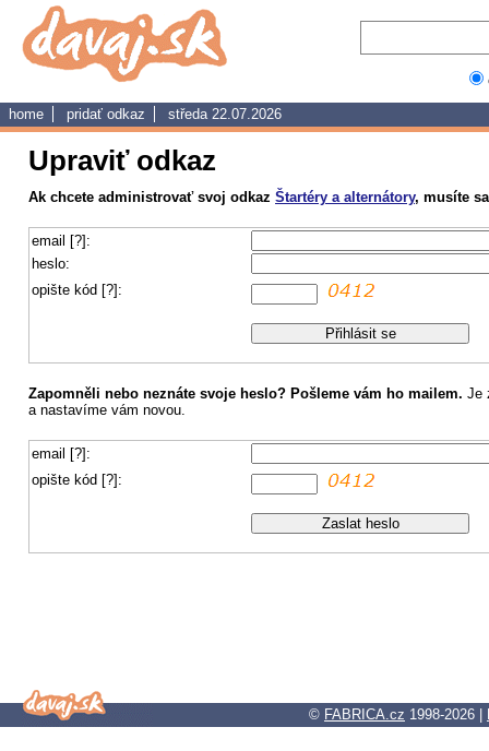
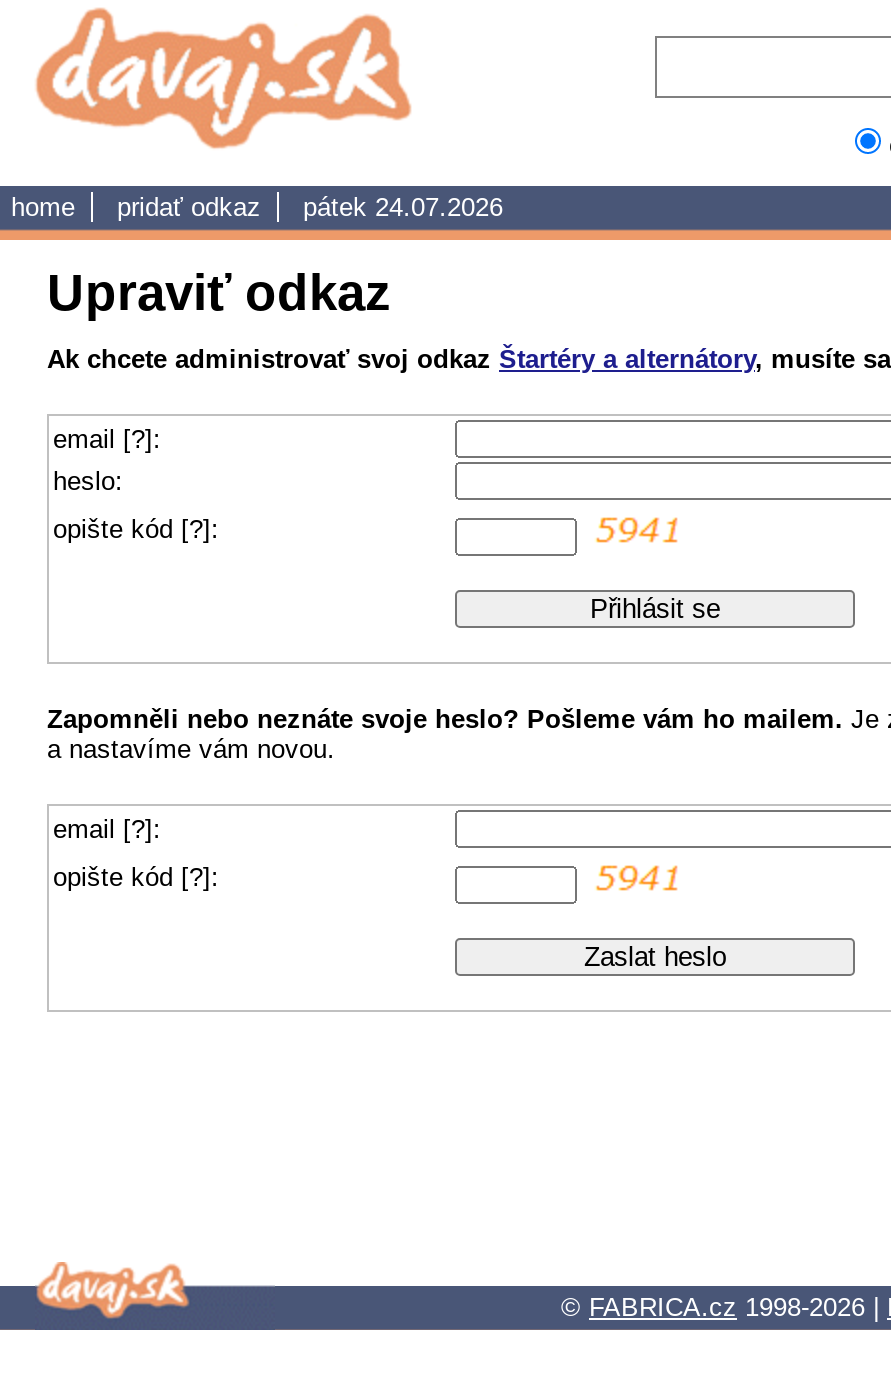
- home pridať odkaz středa 22.07.2026
+ home pridať odkaz pátek 24.07.2026
